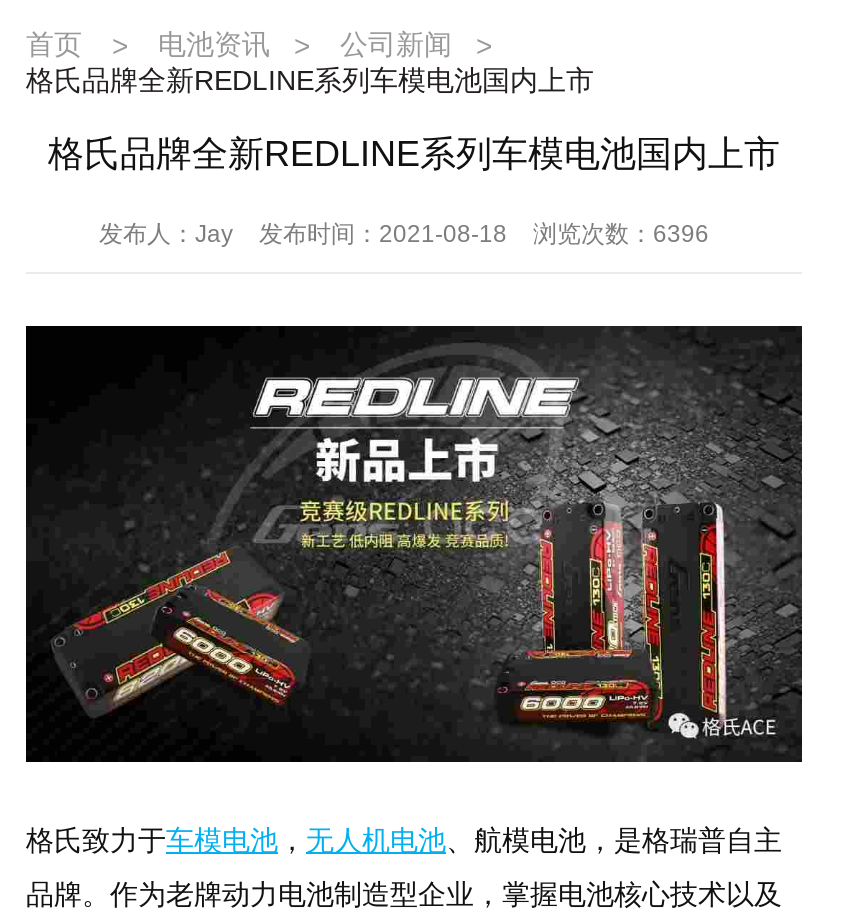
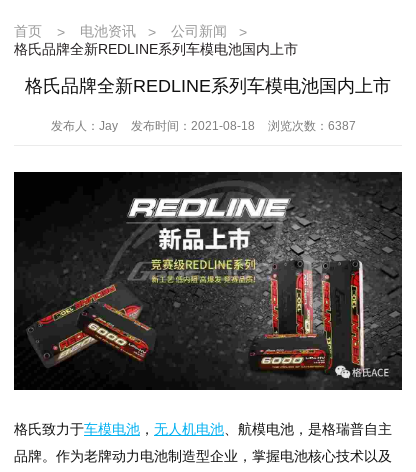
- 发布人：Jay 发布时间：2021-08-18 浏览次数：6396
+ 发布人：Jay 发布时间：2021-08-18 浏览次数：6387
